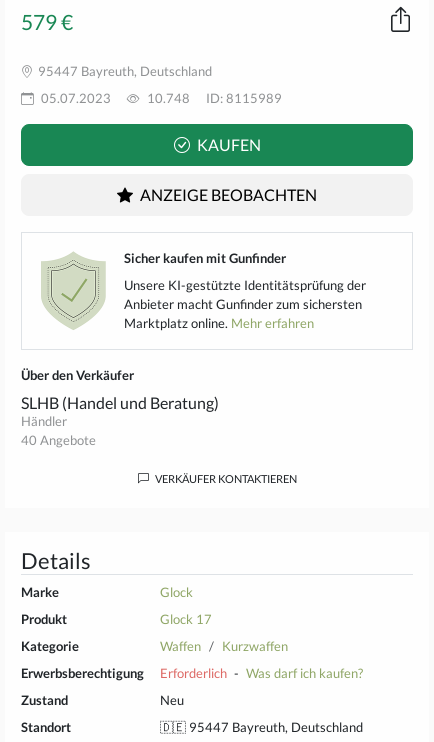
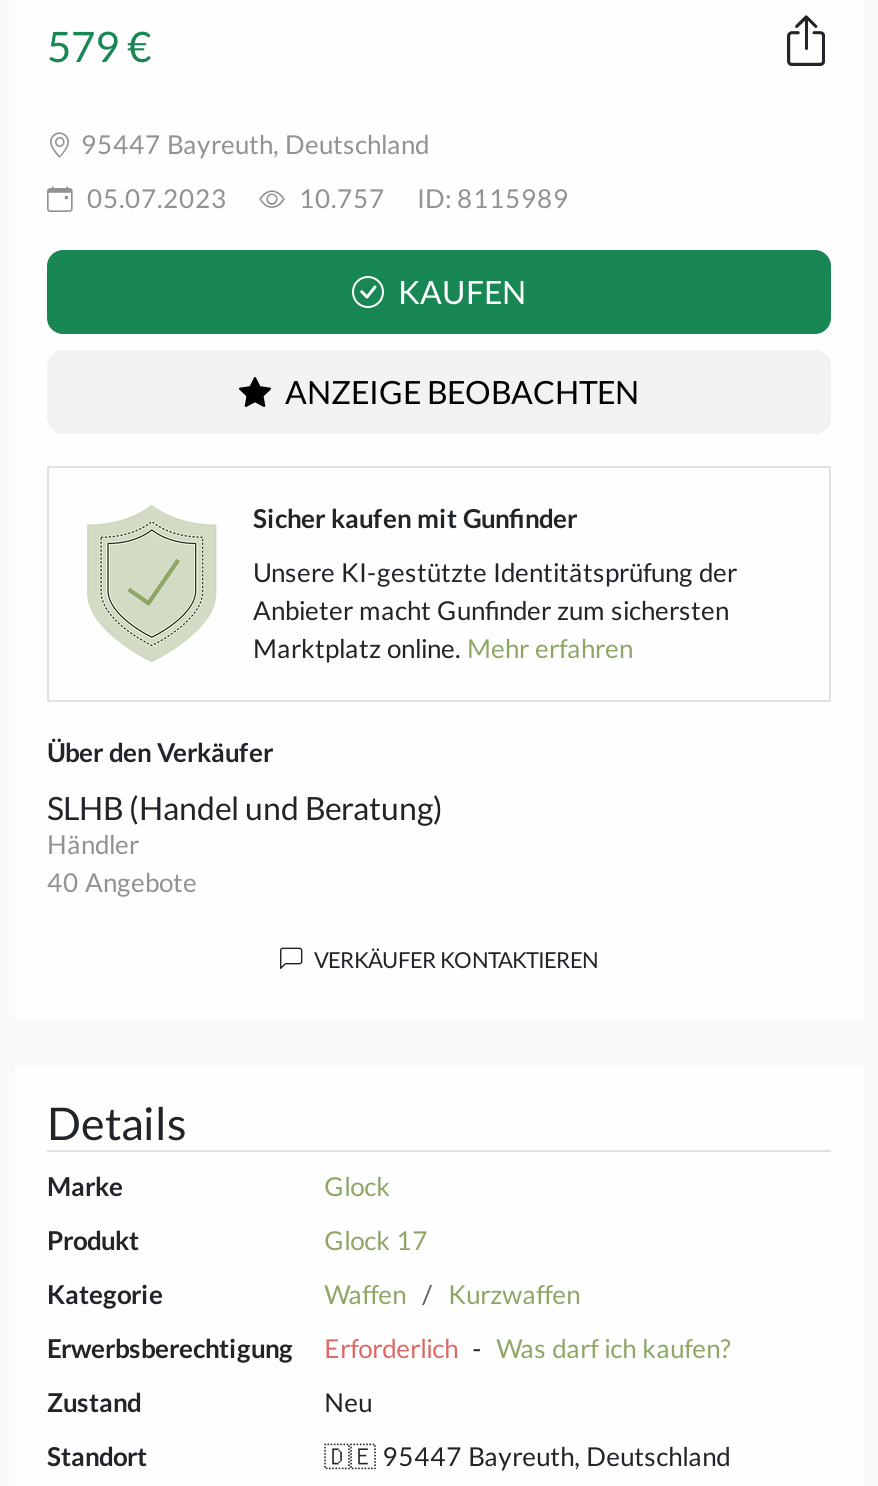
- 10.748 ID: 8115989
+ 10.757 ID: 8115989
